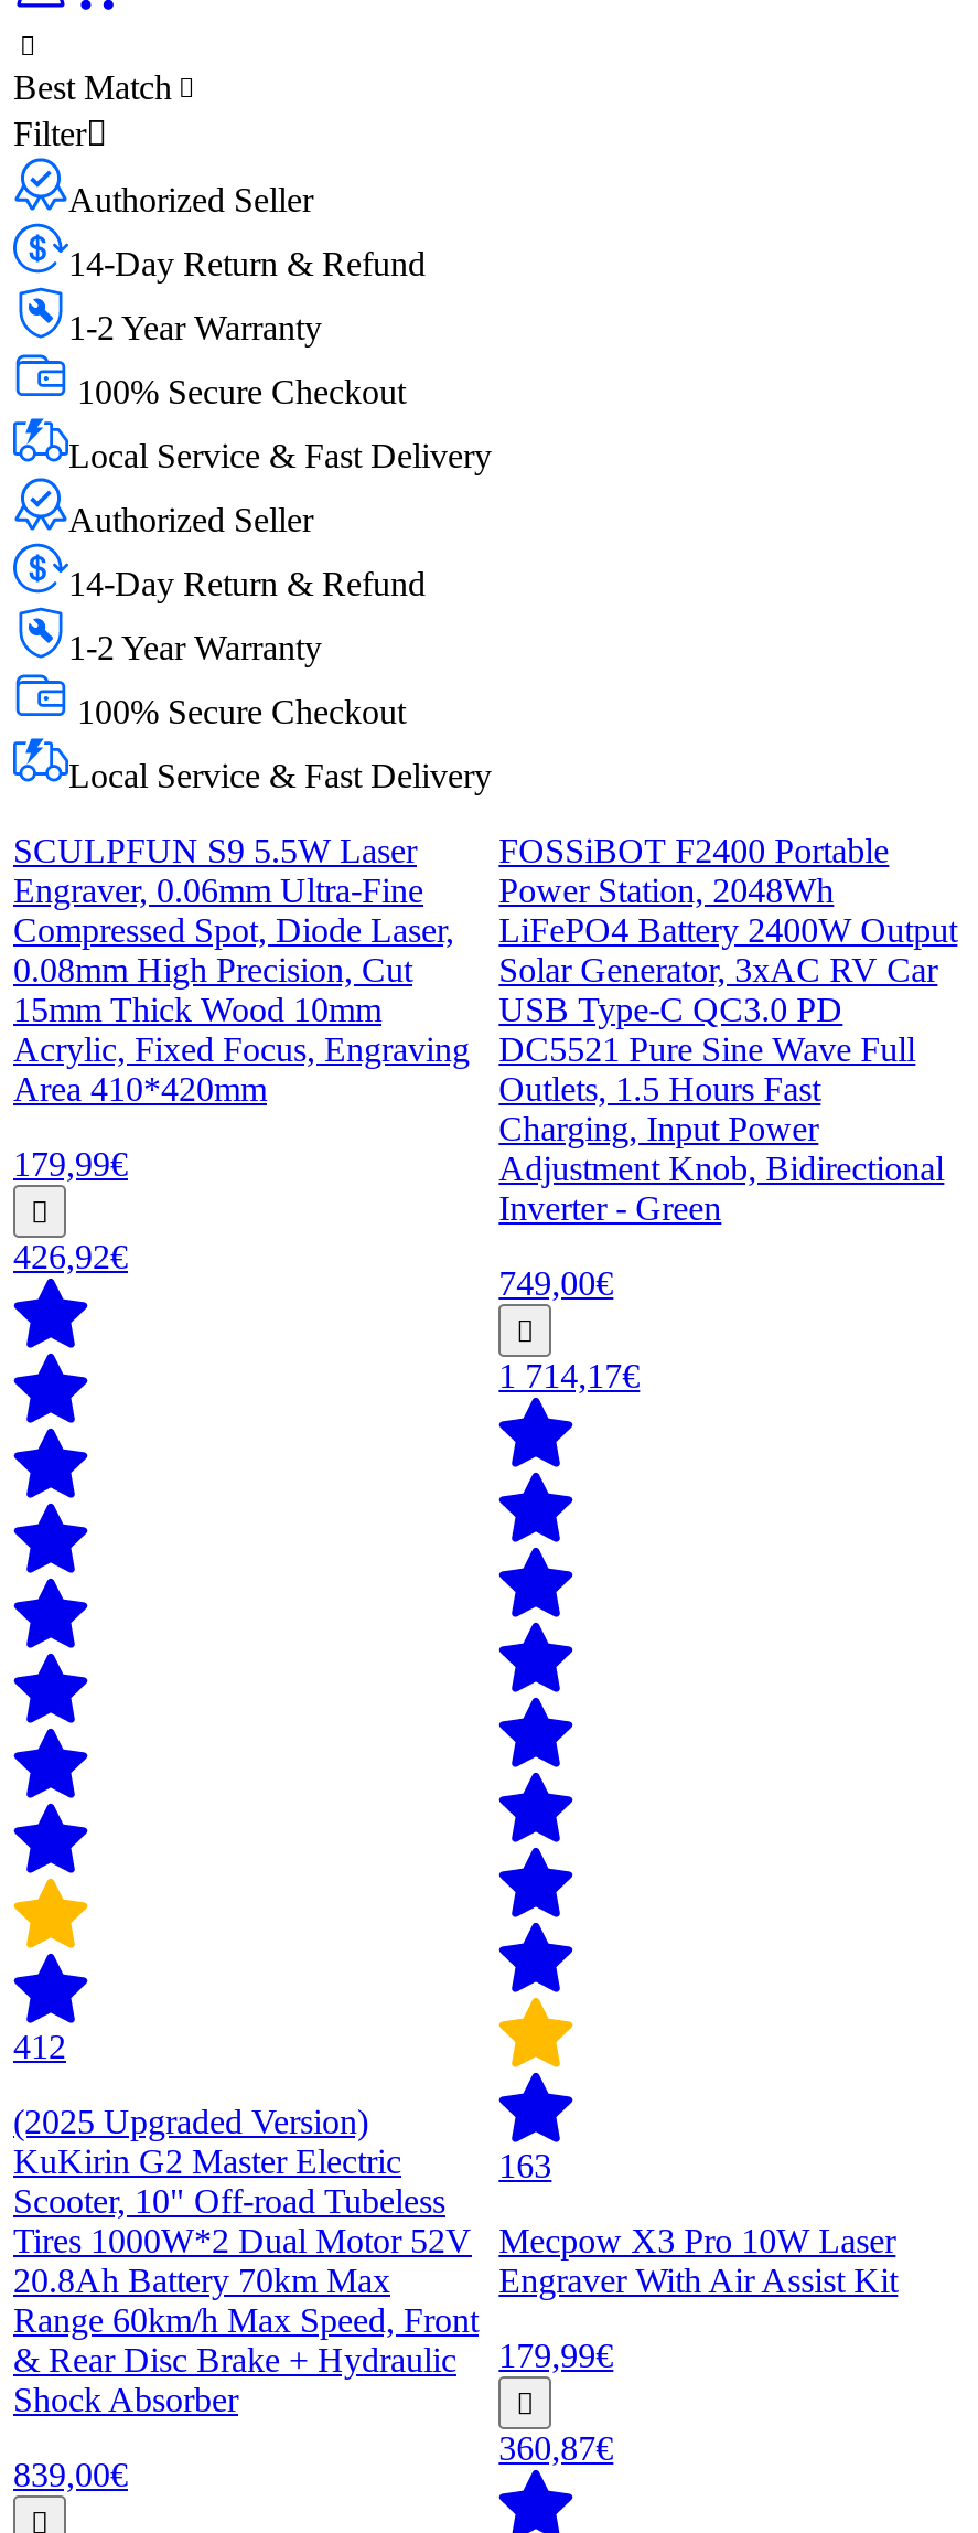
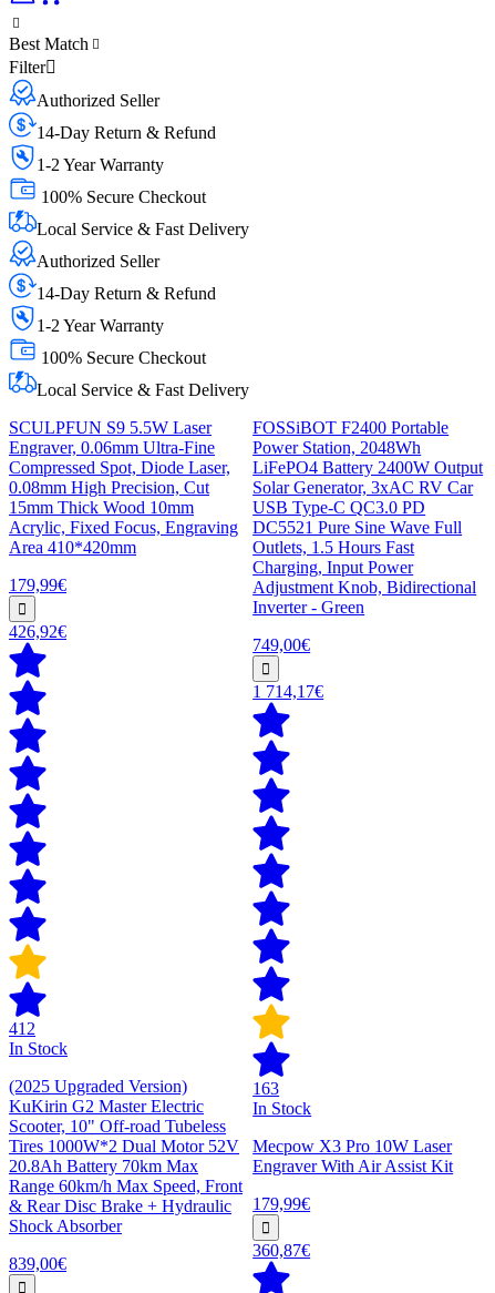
+ In Stock

+ In Stock
